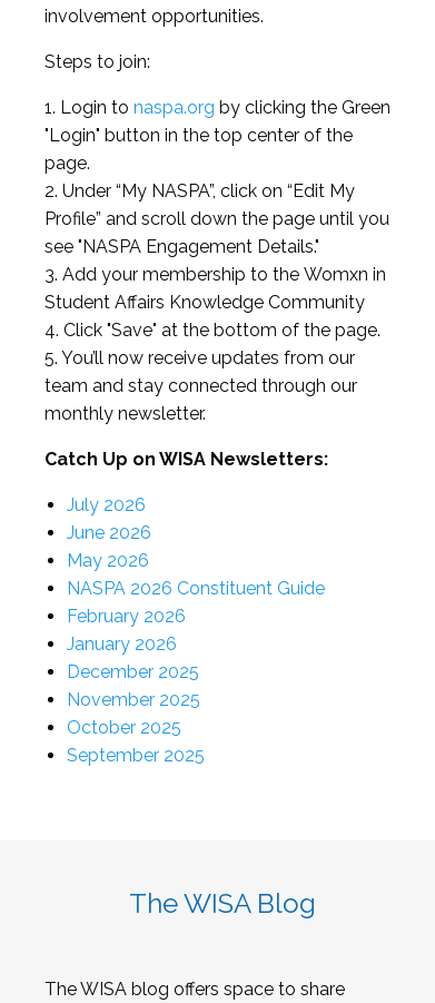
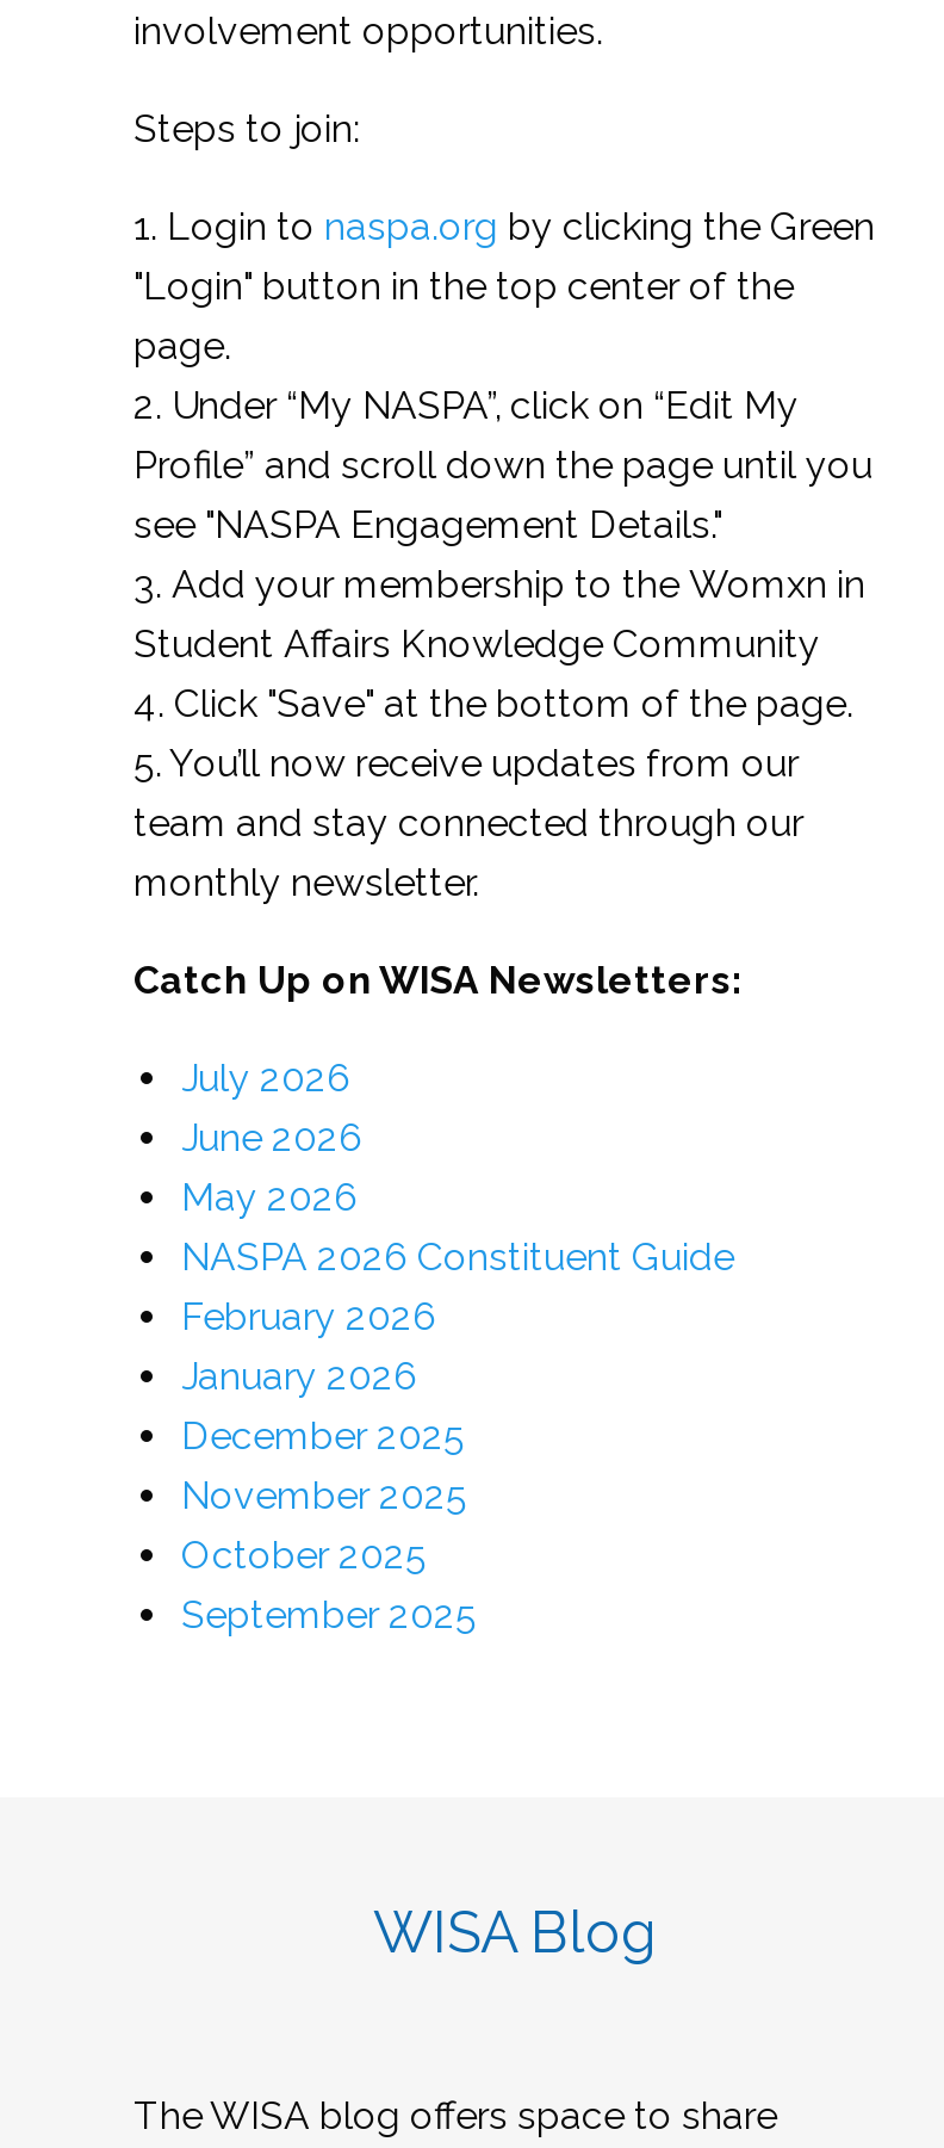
- The WISA Blog
+ WISA Blog
